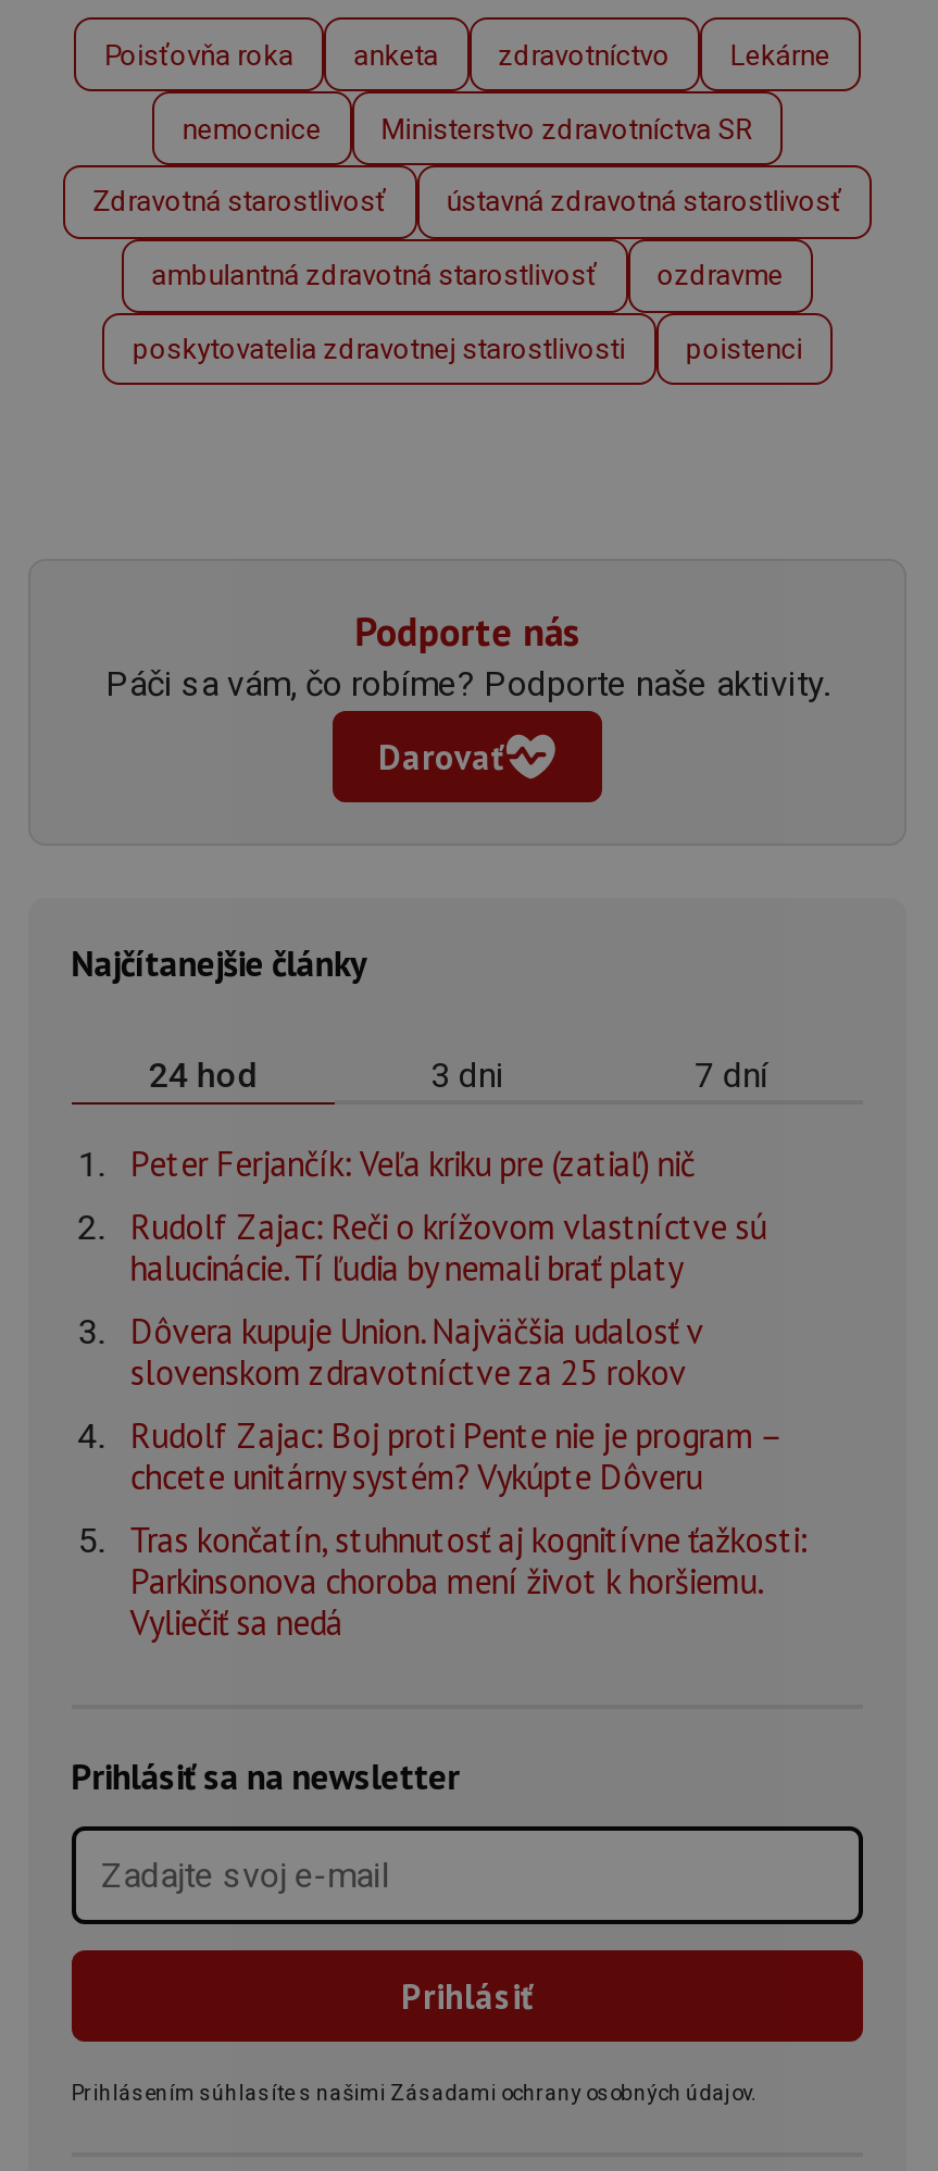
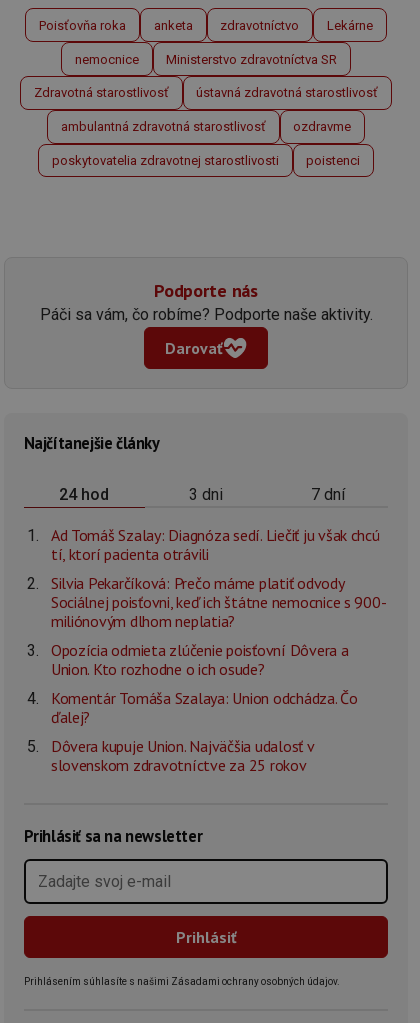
- Peter Ferjančík: Veľa kriku pre (zatiaľ) nič
- Rudolf Zajac: Reči o krížovom vlastníctve sú
- halucinácie. Tí ľudia by nemali brať platy
+ Ad Tomáš Szalay: Diagnóza sedí. Liečiť ju však chcú
+ tí, ktorí pacienta otrávili
+ Silvia Pekarčíková: Prečo máme platiť odvody
+ Sociálnej poisťovni, keď ich štátne nemocnice s 900-
+ miliónovým dlhom neplatia?
+ Opozícia odmieta zlúčenie poisťovní Dôvera a
+ Union. Kto rozhodne o ich osude?
+ Komentár Tomáša Szalaya: Union odchádza. Čo
+ ďalej?

moved down: Dôvera kupuje Union. Najväčšia udalosť v | slovenskom zdravotníctve za 25 rokov

- Rudolf Zajac: Boj proti Pente nie je program –
- chcete unitárny systém? Vykúpte Dôveru
- Tras končatín, stuhnutosť aj kognitívne ťažkosti:
- Parkinsonova choroba mení život k horšiemu.
- Vyliečiť sa nedá
